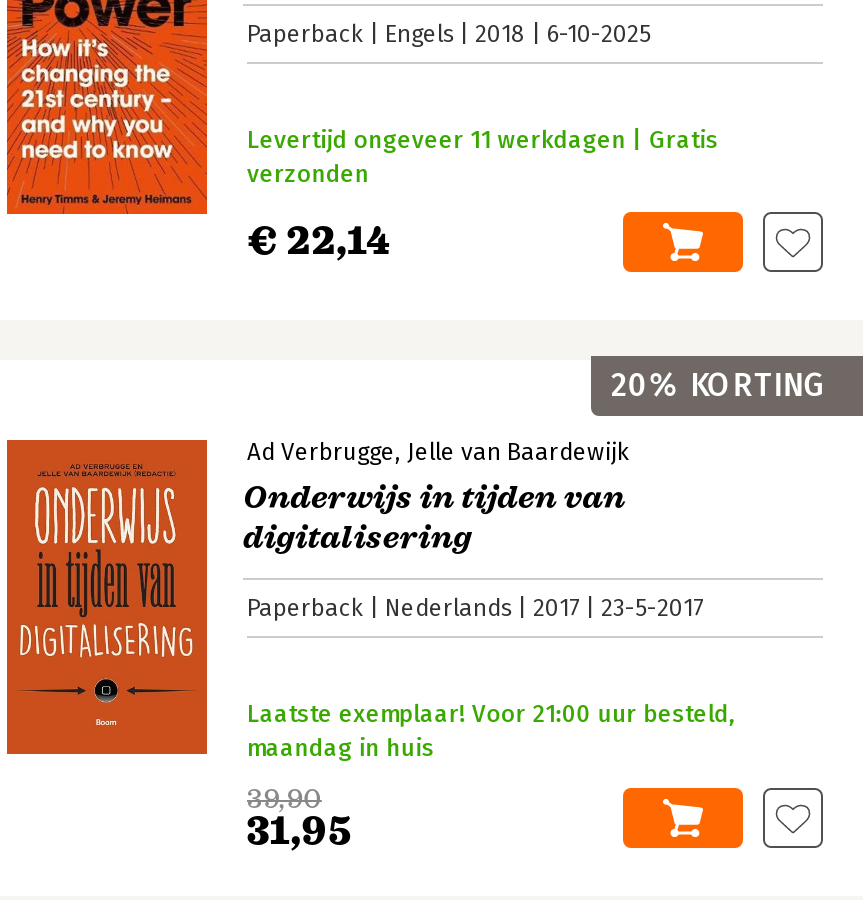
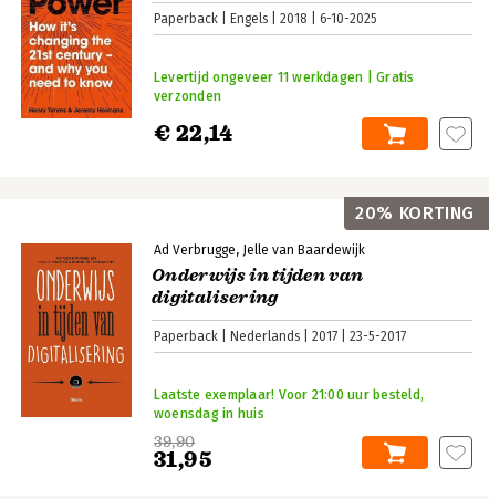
- maandag in huis
+ woensdag in huis
